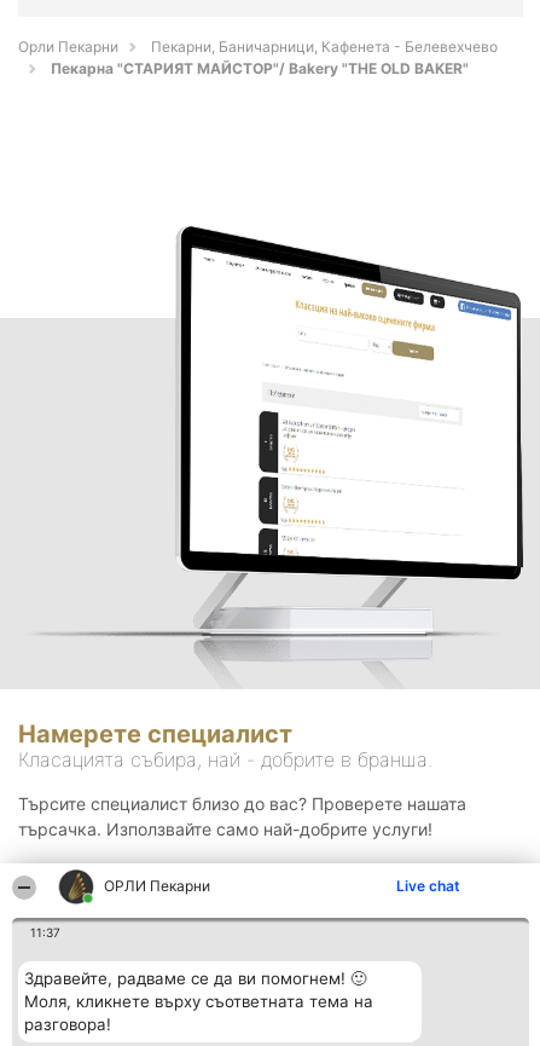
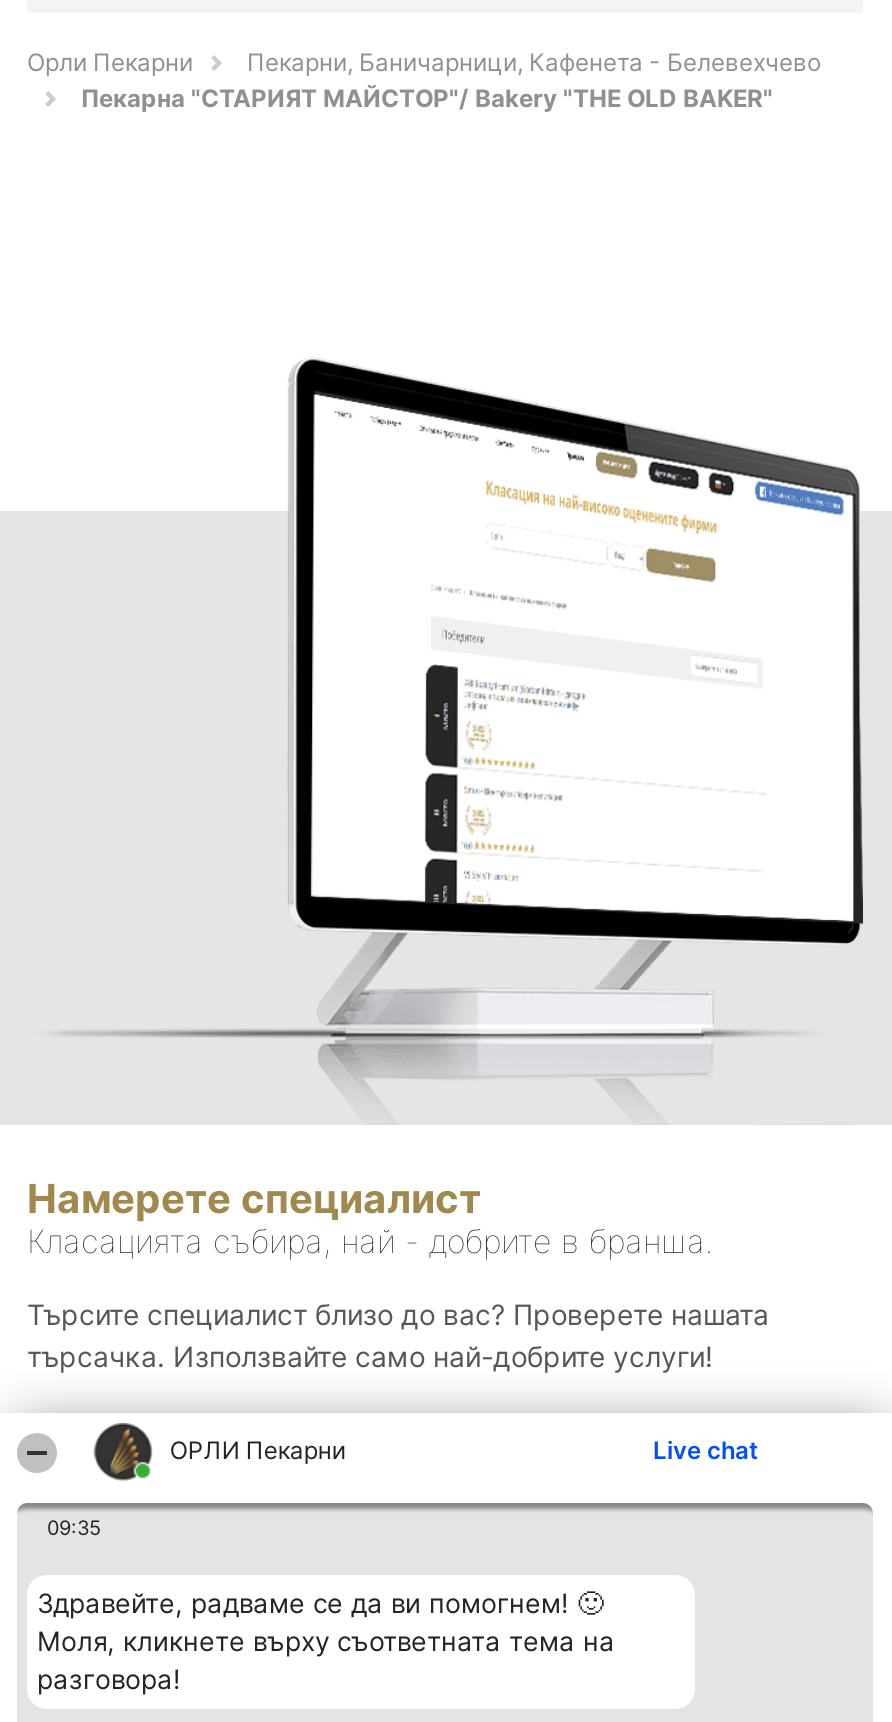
- 11:37
+ 09:35
